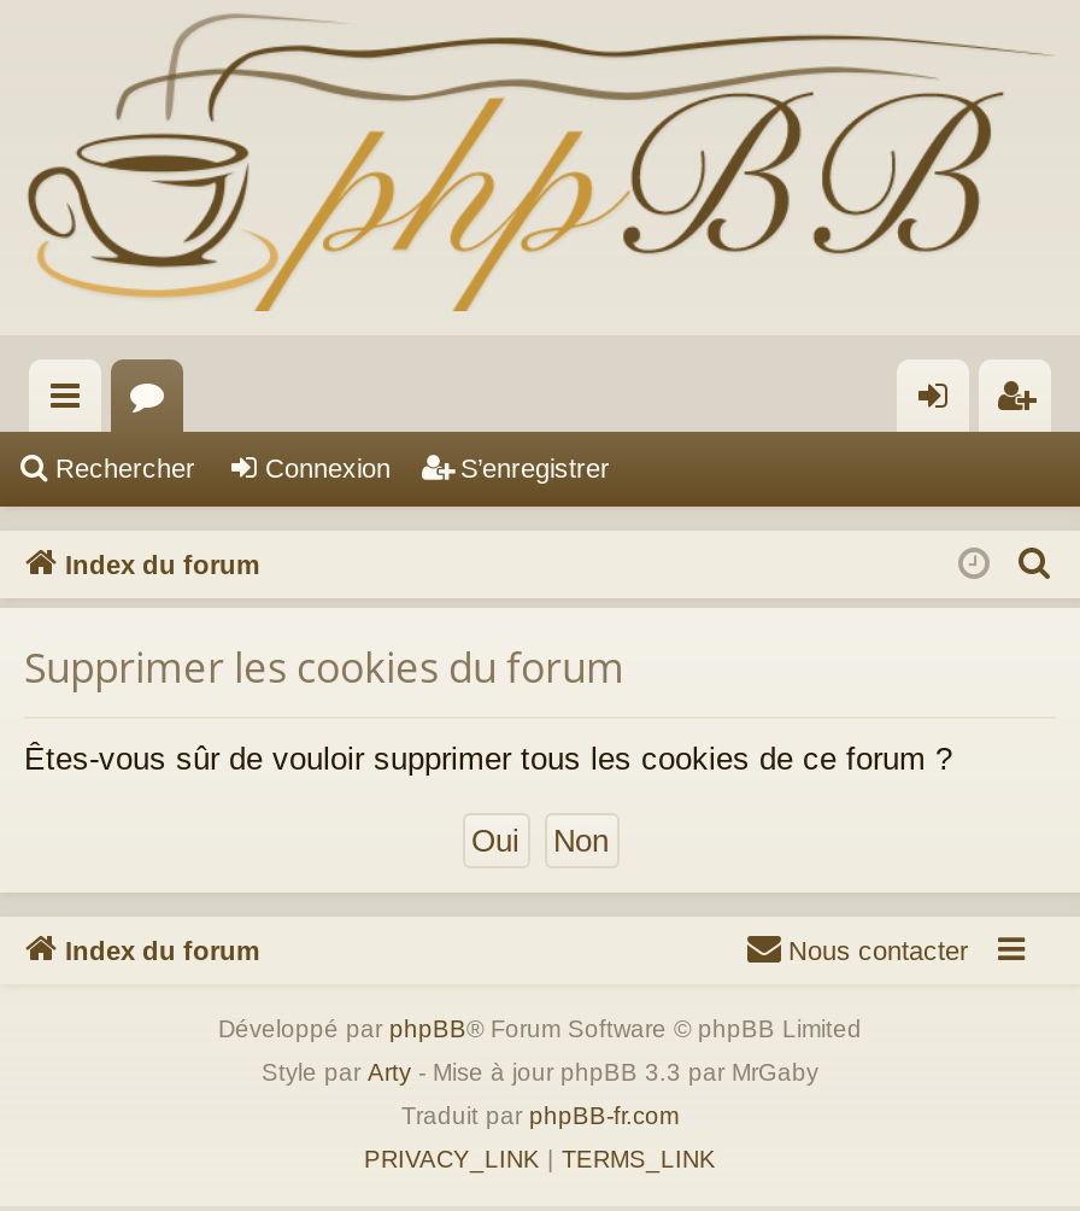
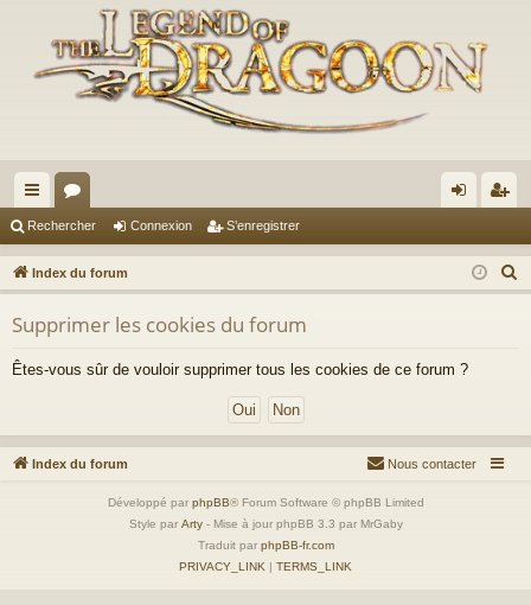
- [image]
+ [image]
